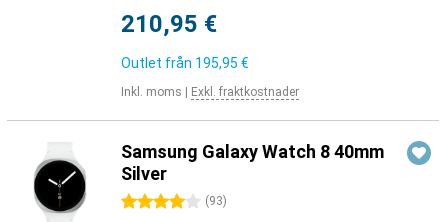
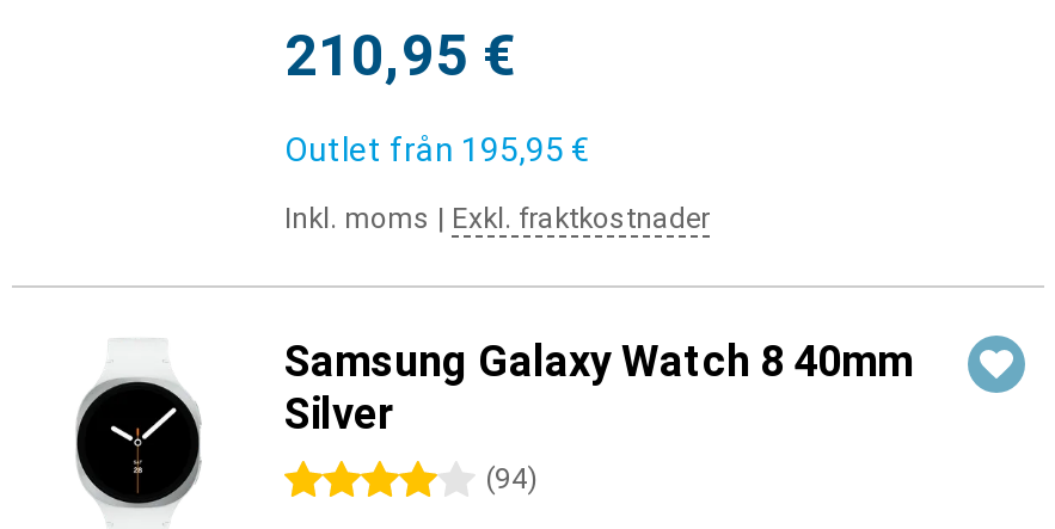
- (93)
+ (94)
